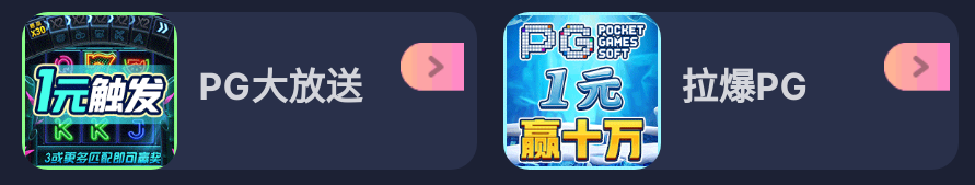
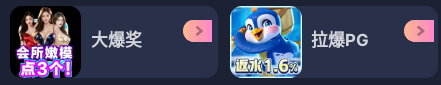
- [image]
- PG大放送
+ [image]
+ 大爆奖

- [image]
+ [image]
